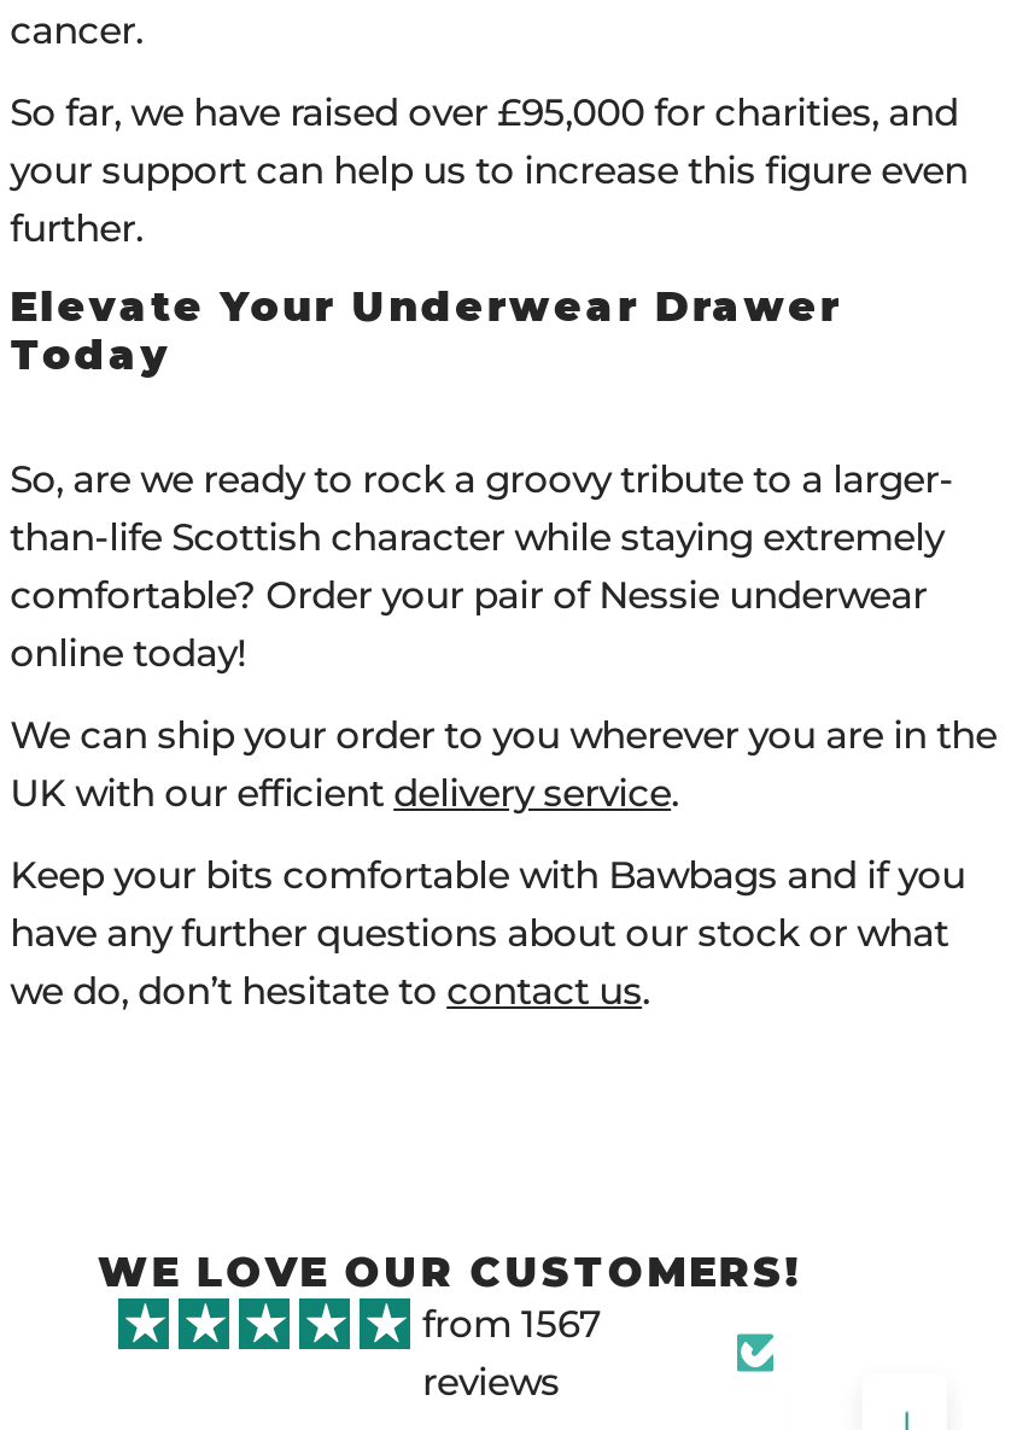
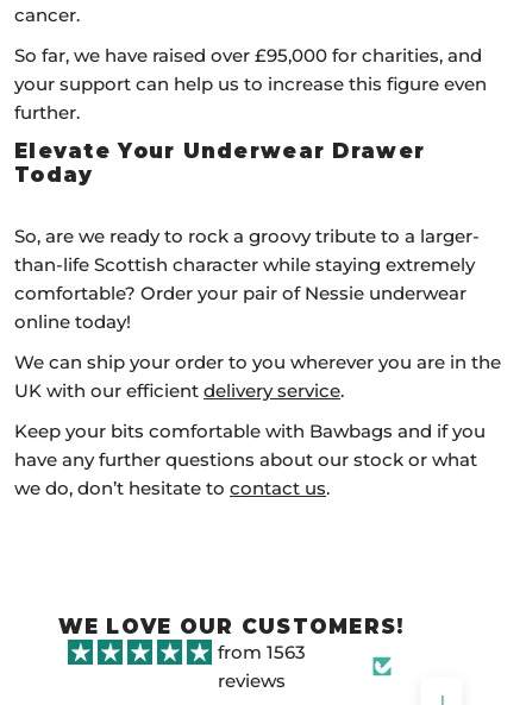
- from 1567
+ from 1563
